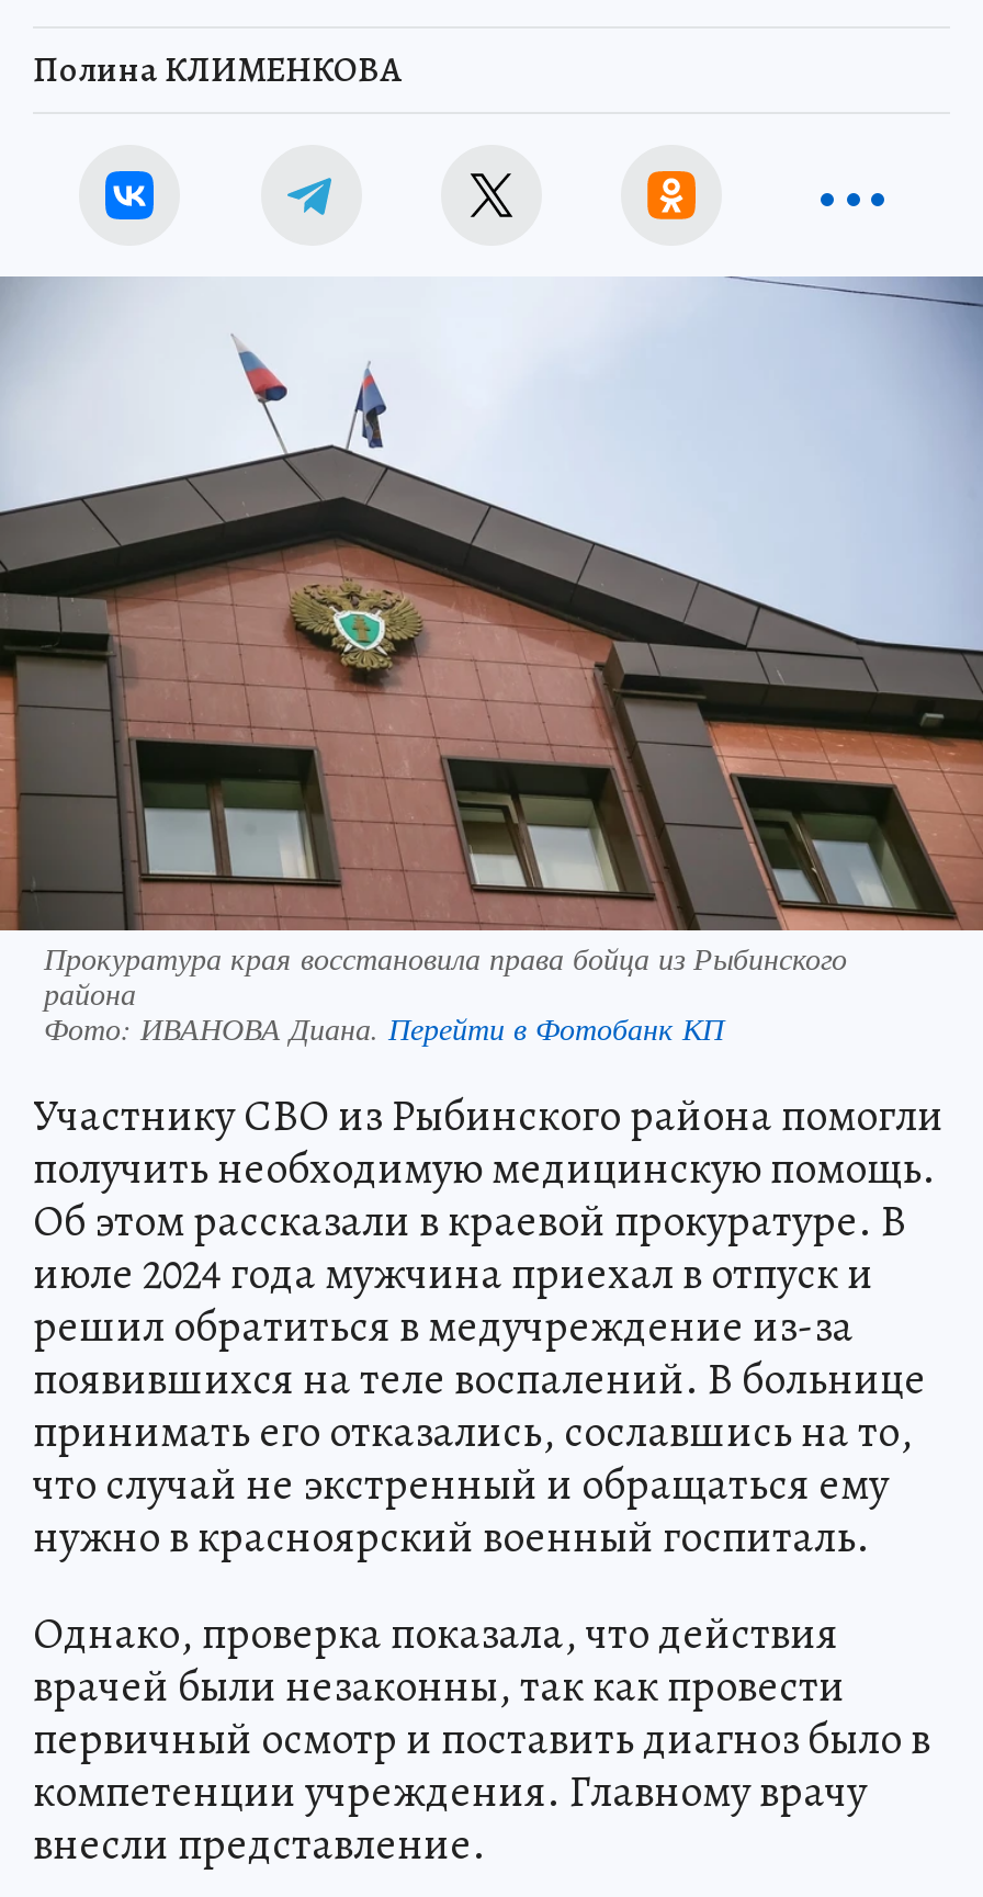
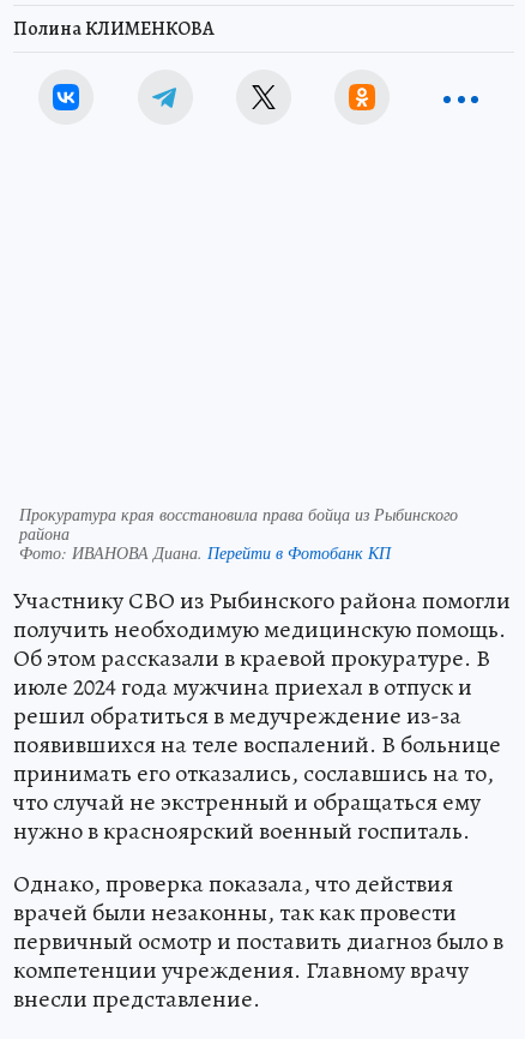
- [image]
